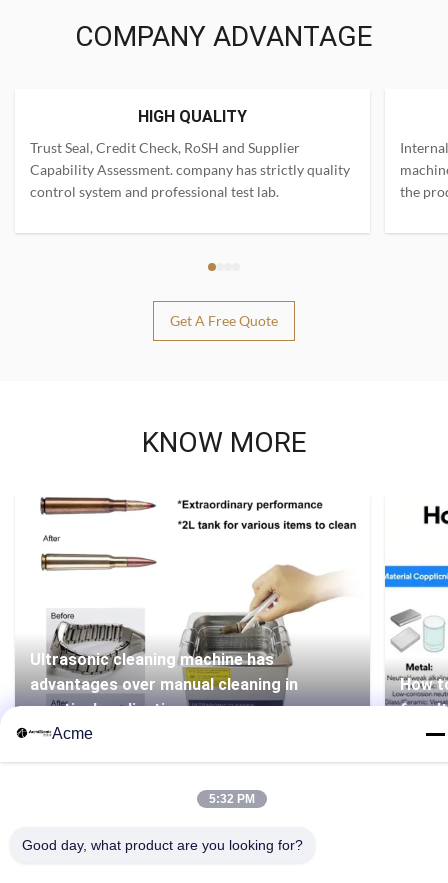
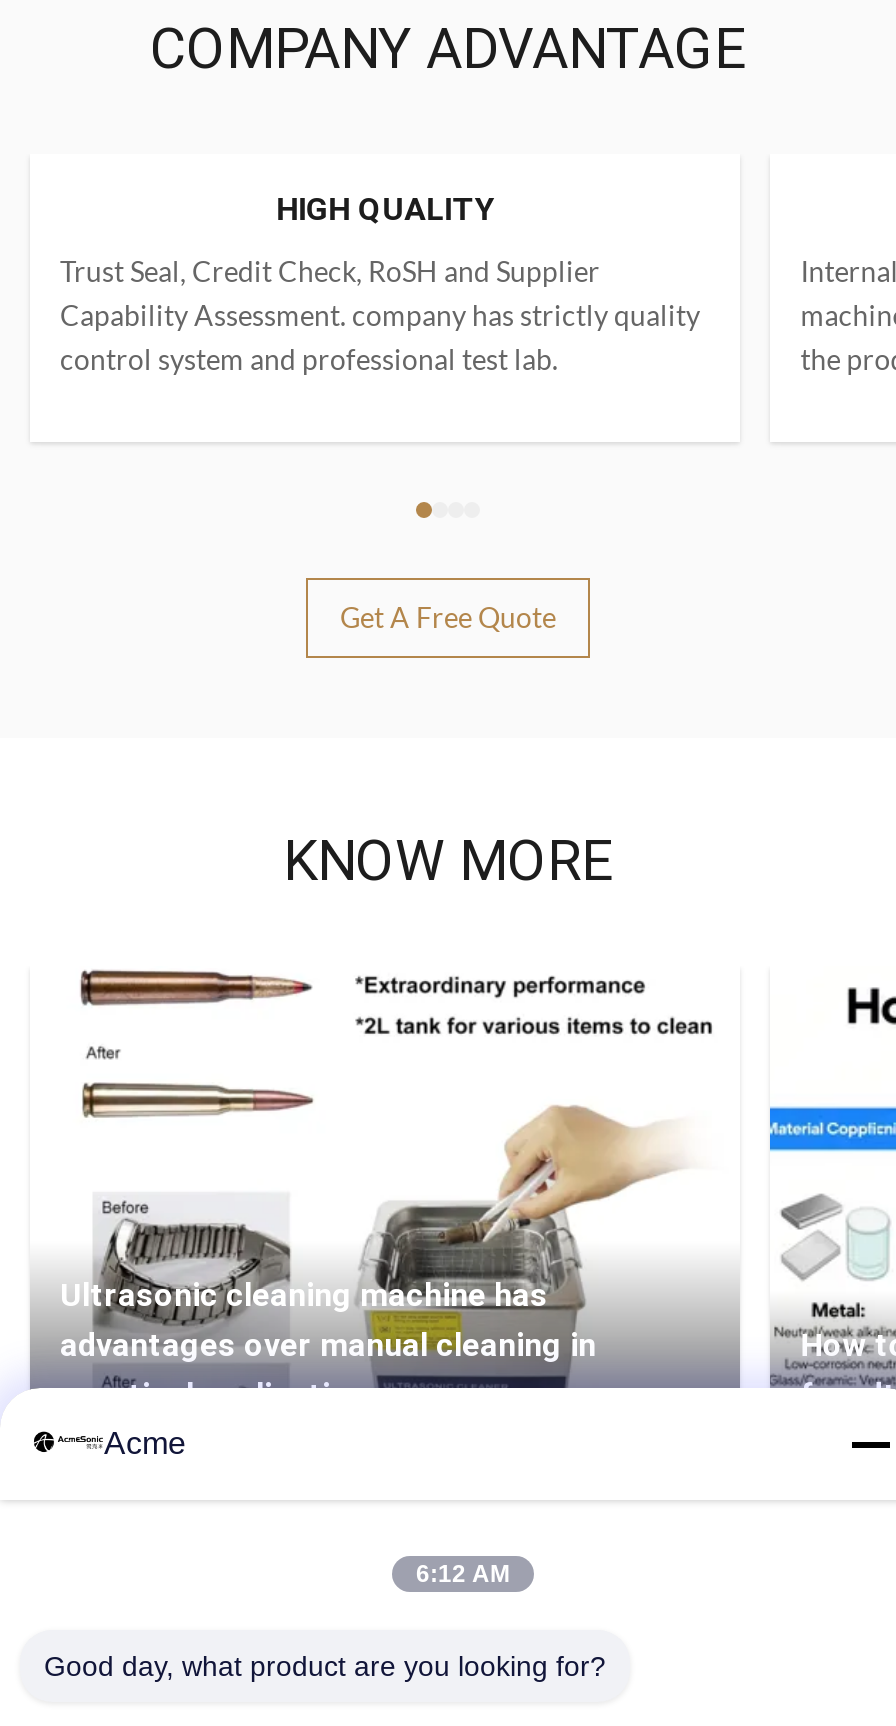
- 5:32 PM
+ 6:12 AM
